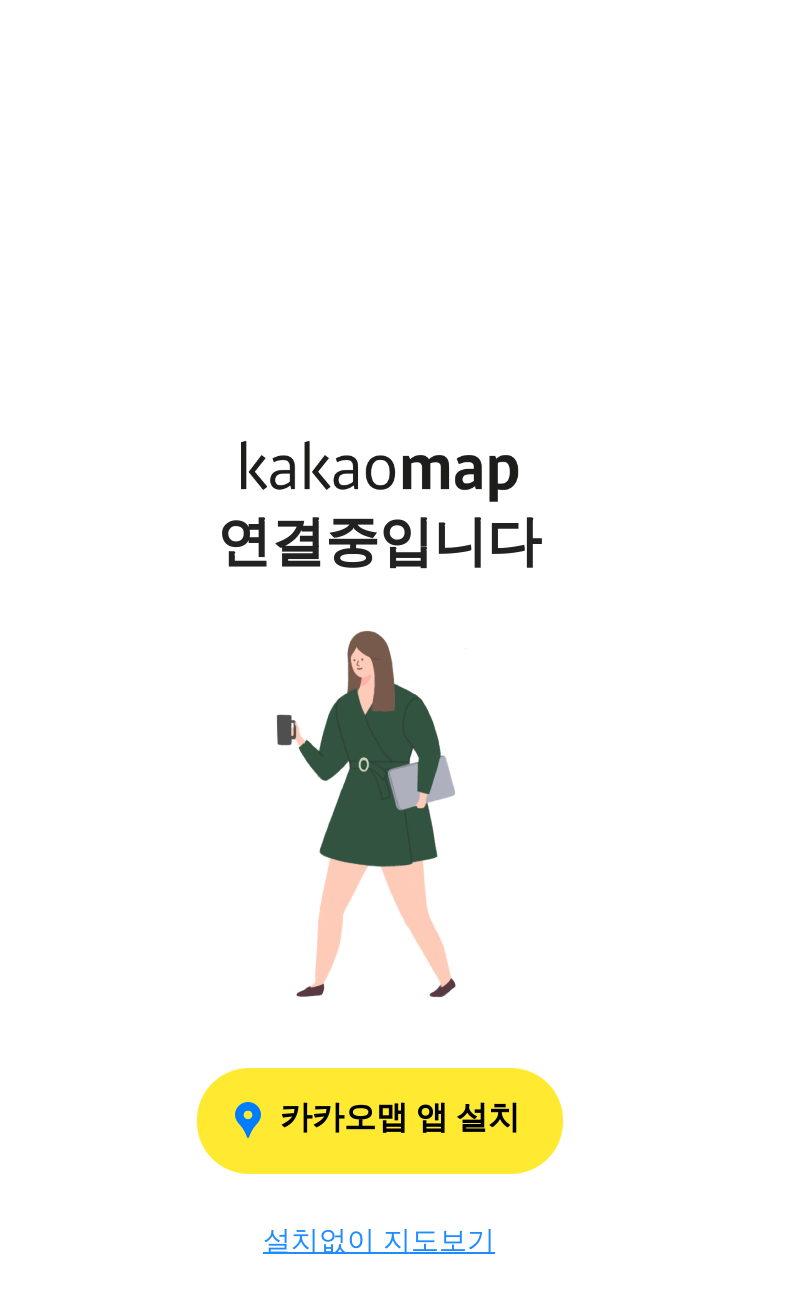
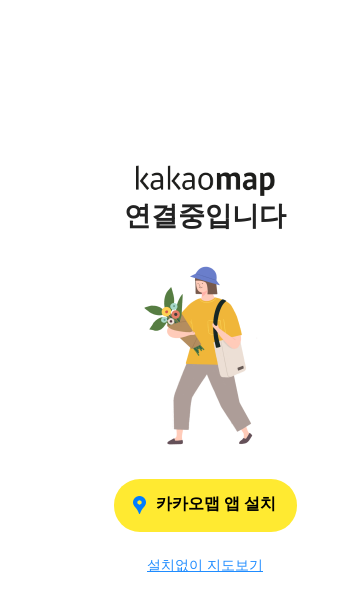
- [image]
+ [image]
